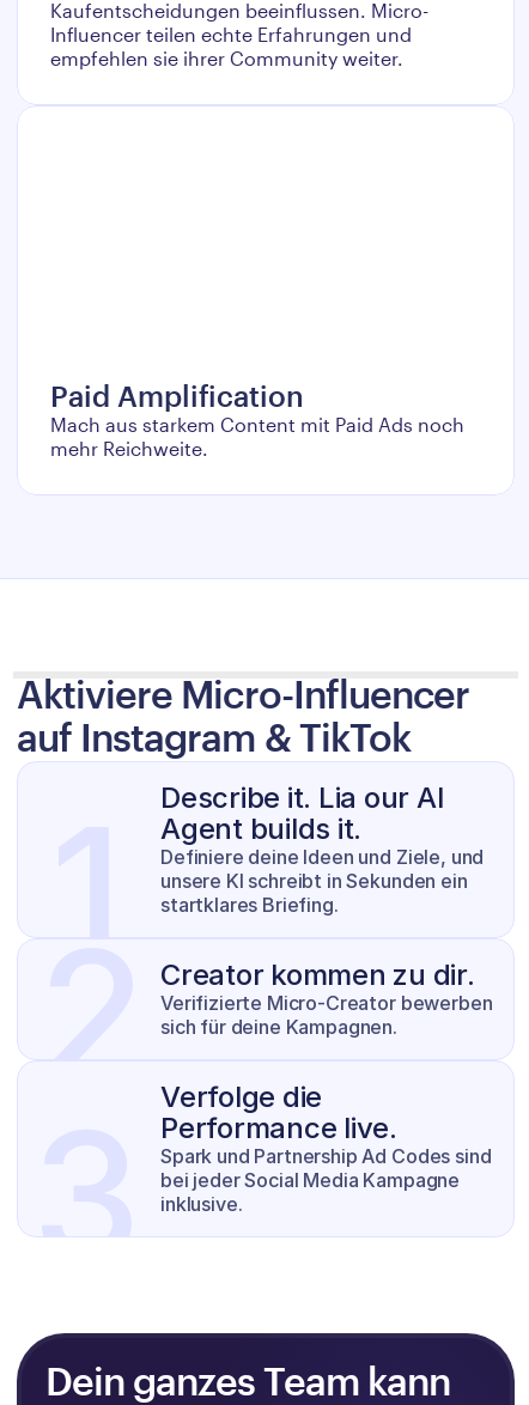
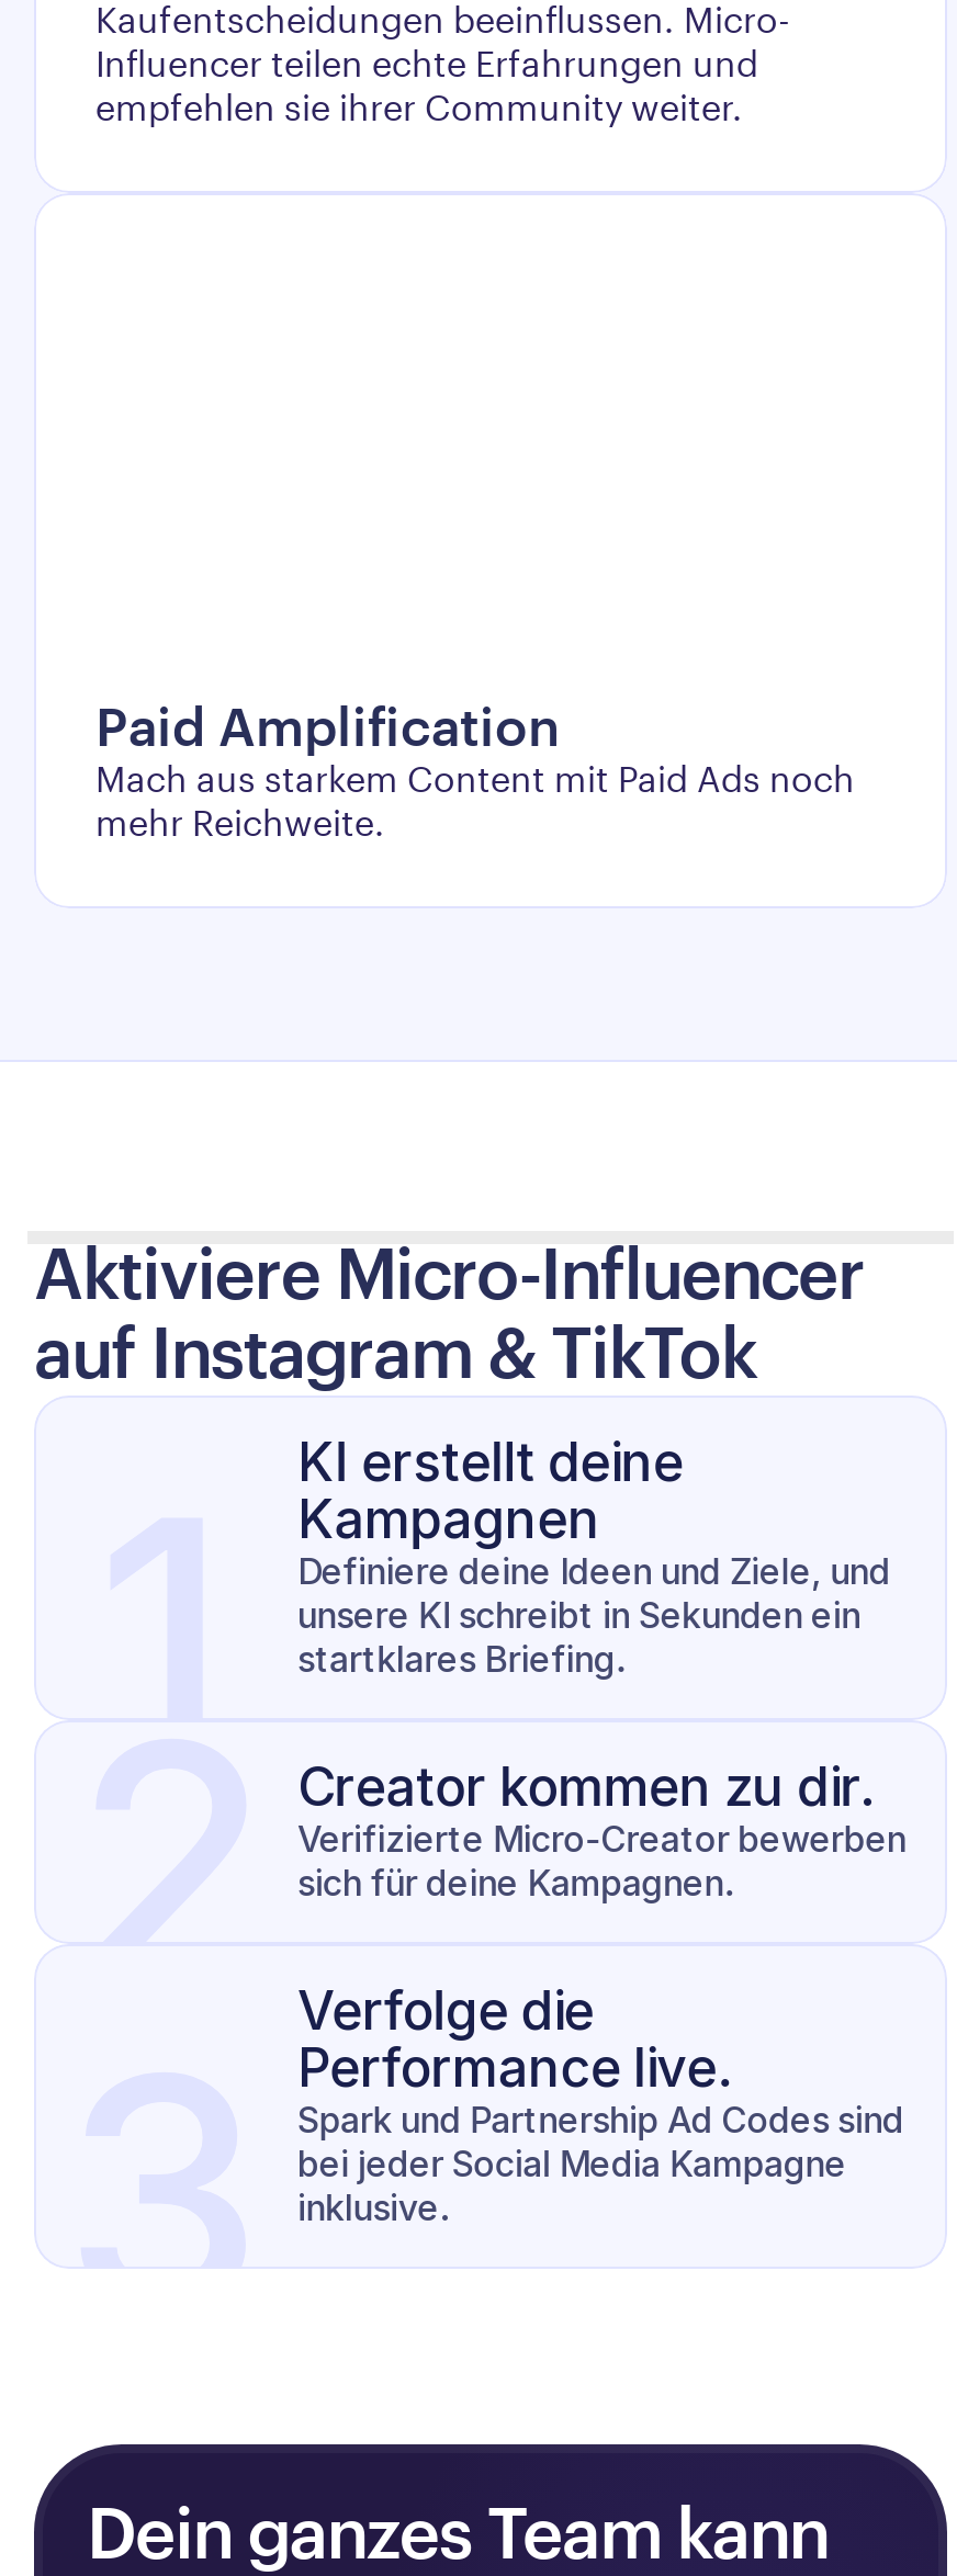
- Describe it. Lia our AI
- Agent builds it.
+ KI erstellt deine
+ Kampagnen
